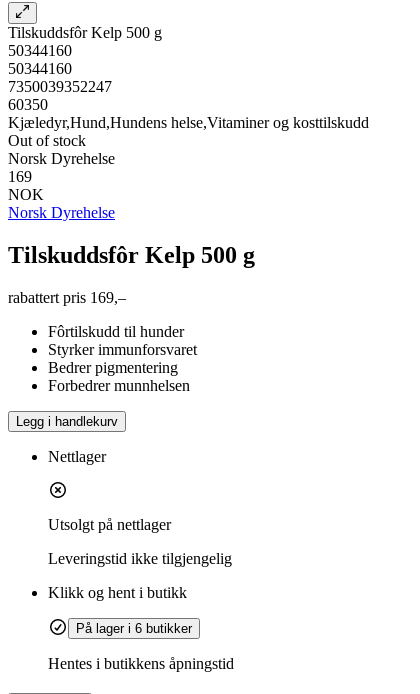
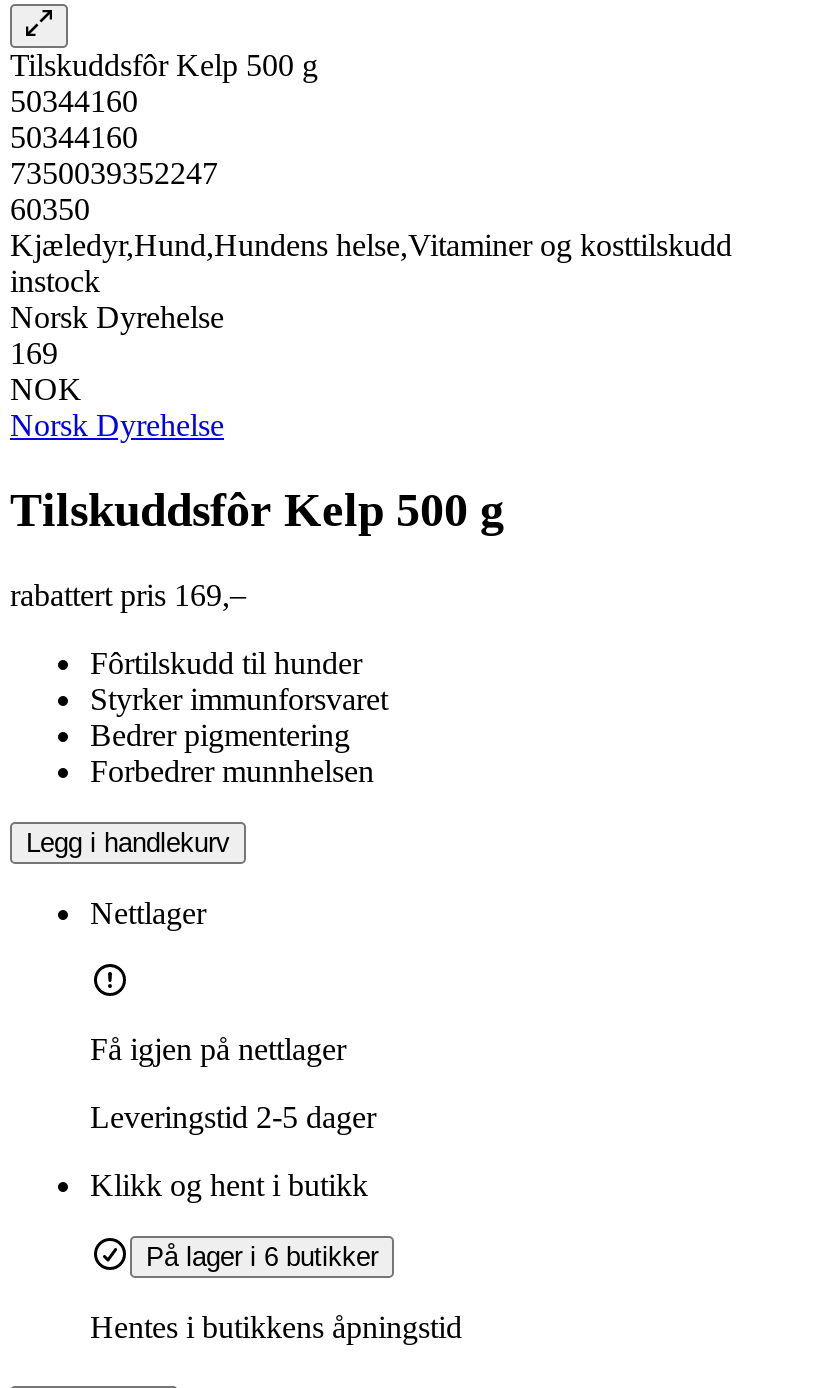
- Out of stock
+ instock

- Utsolgt på nettlager
+ Få igjen på nettlager

- Leveringstid ikke tilgjengelig
+ Leveringstid 2-5 dager
